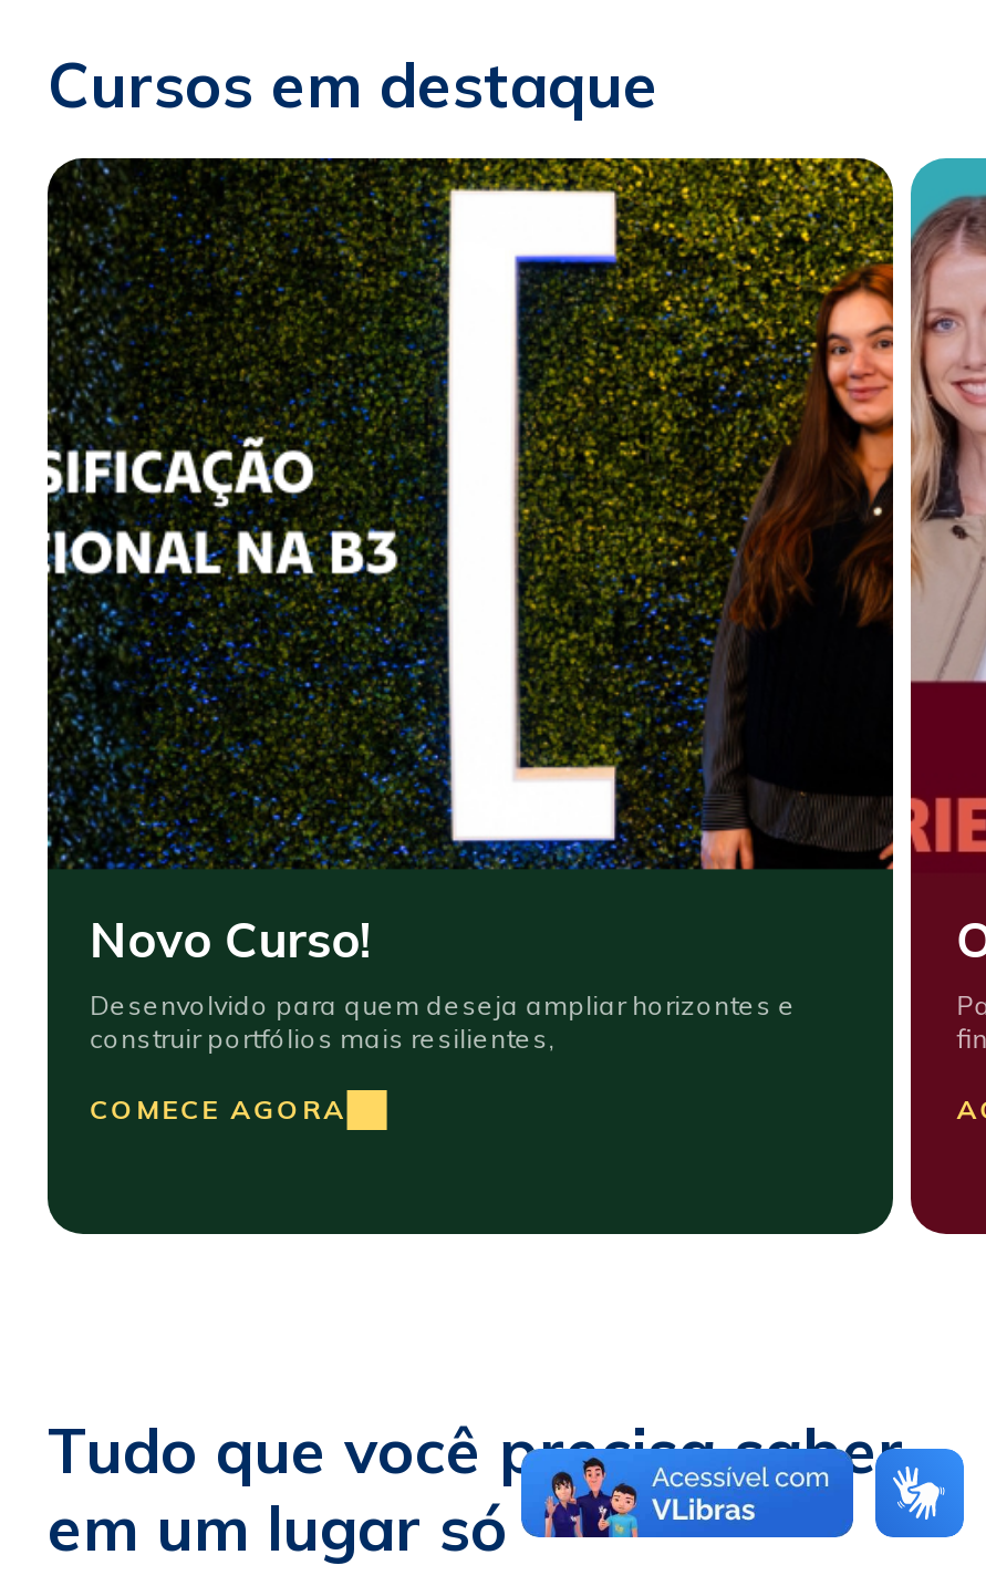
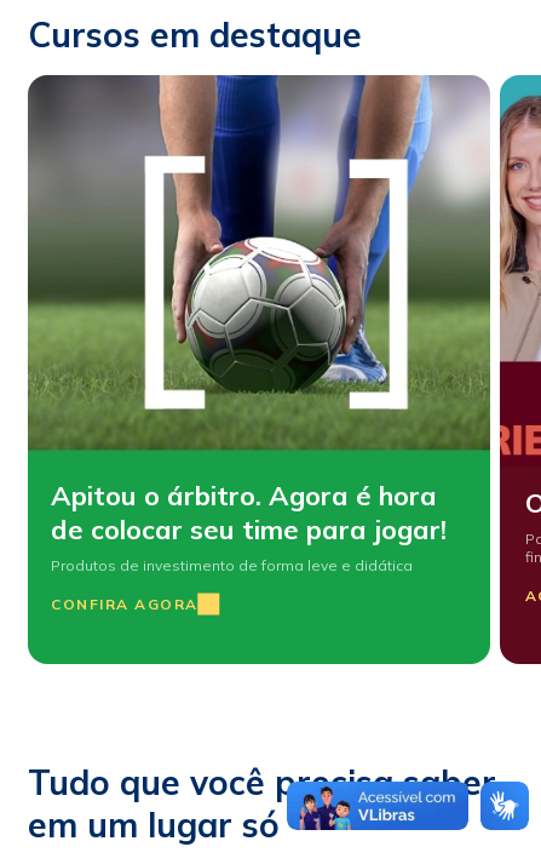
- [image]
- Novo Curso!
- Desenvolvido para quem deseja ampliar horizontes e
- construir portfólios mais resilientes,
+ [image]
+ Apitou o árbitro. Agora é hora
+ de colocar seu time para jogar!
+ Produtos de investimento de forma leve e didática

- COMECE AGORA
+ CONFIRA AGORA
